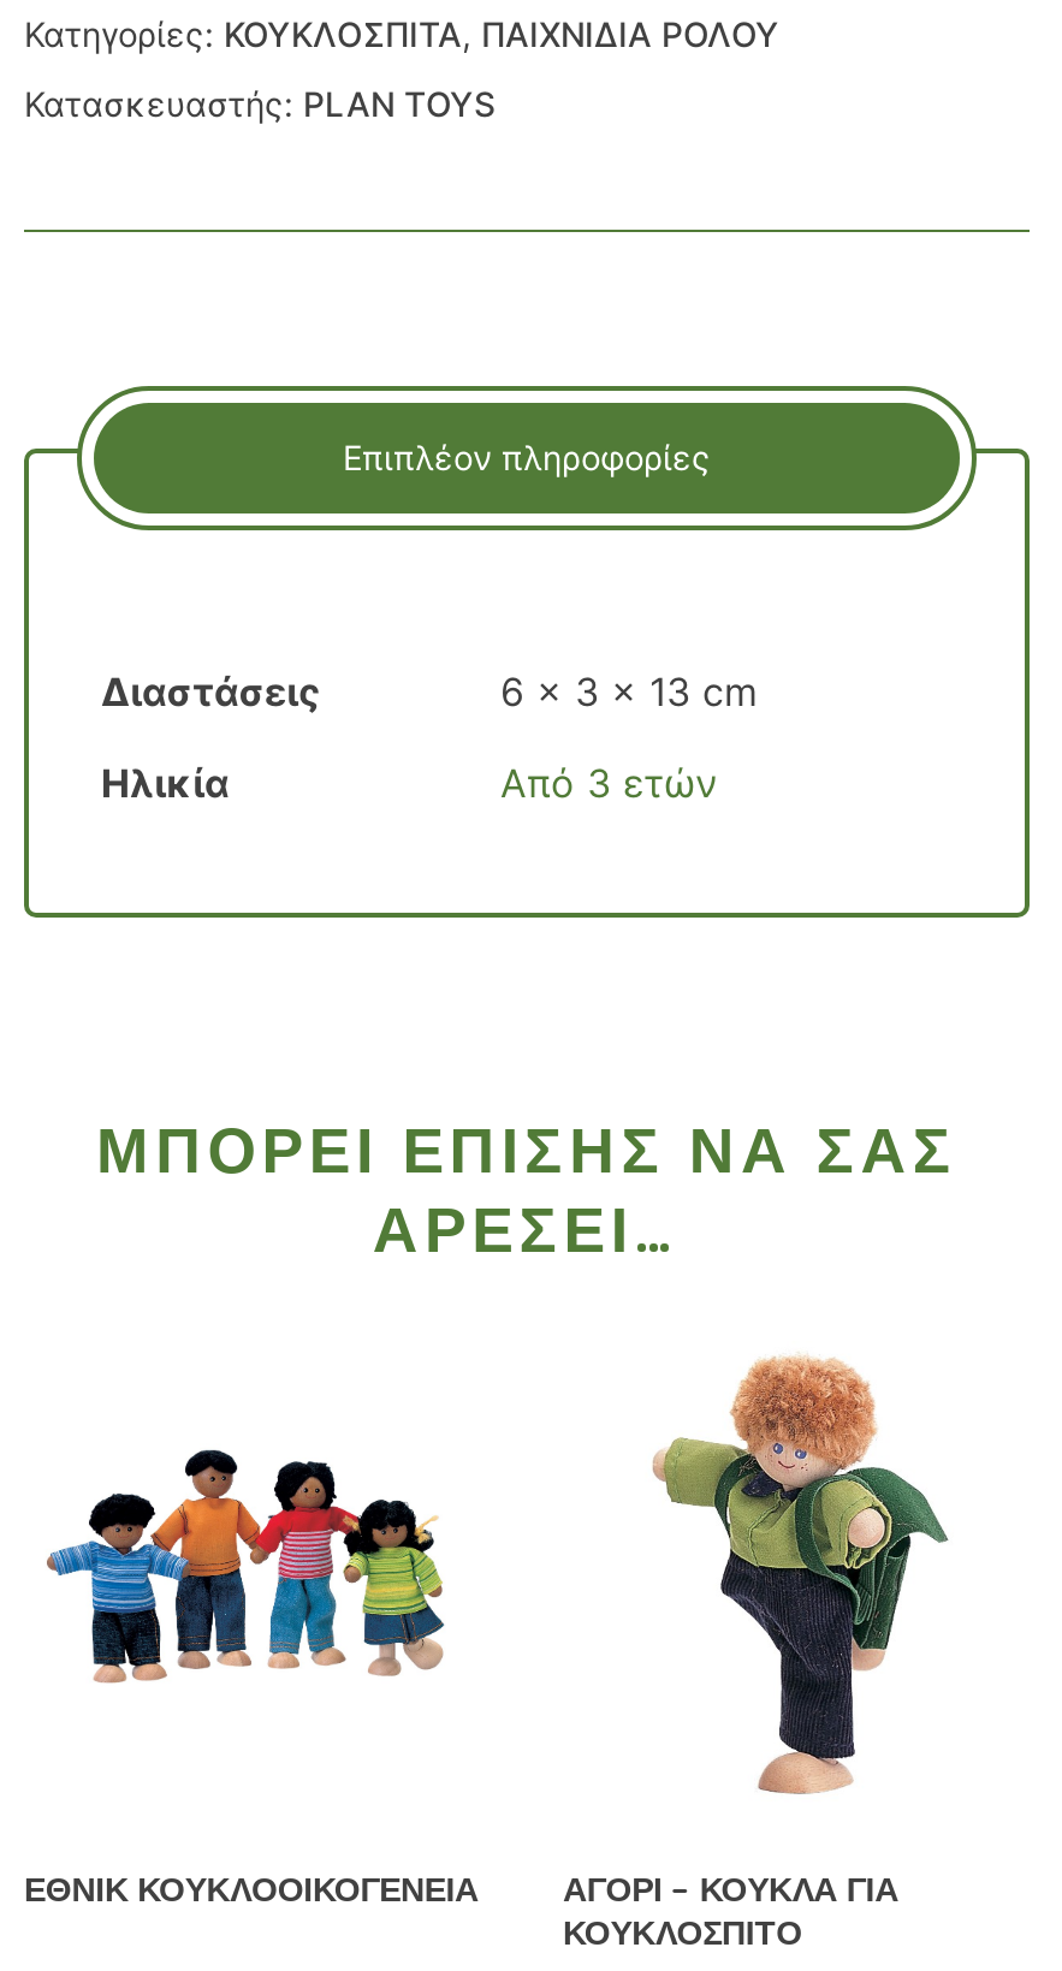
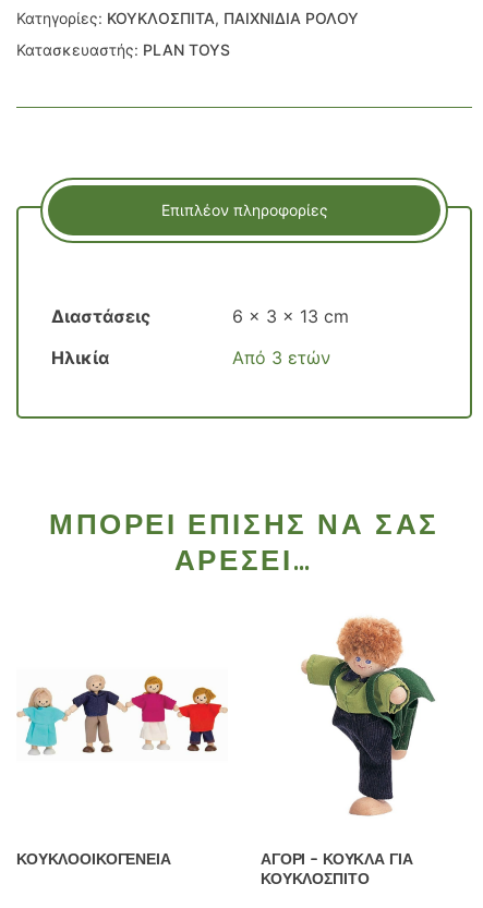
- [image]
+ [image]

- ΕΘΝΙΚ ΚΟΥΚΛΟΟΙΚΟΓΕΝΕΙΑ
+ ΚΟΥΚΛΟΟΙΚΟΓΕΝΕΙΑ
